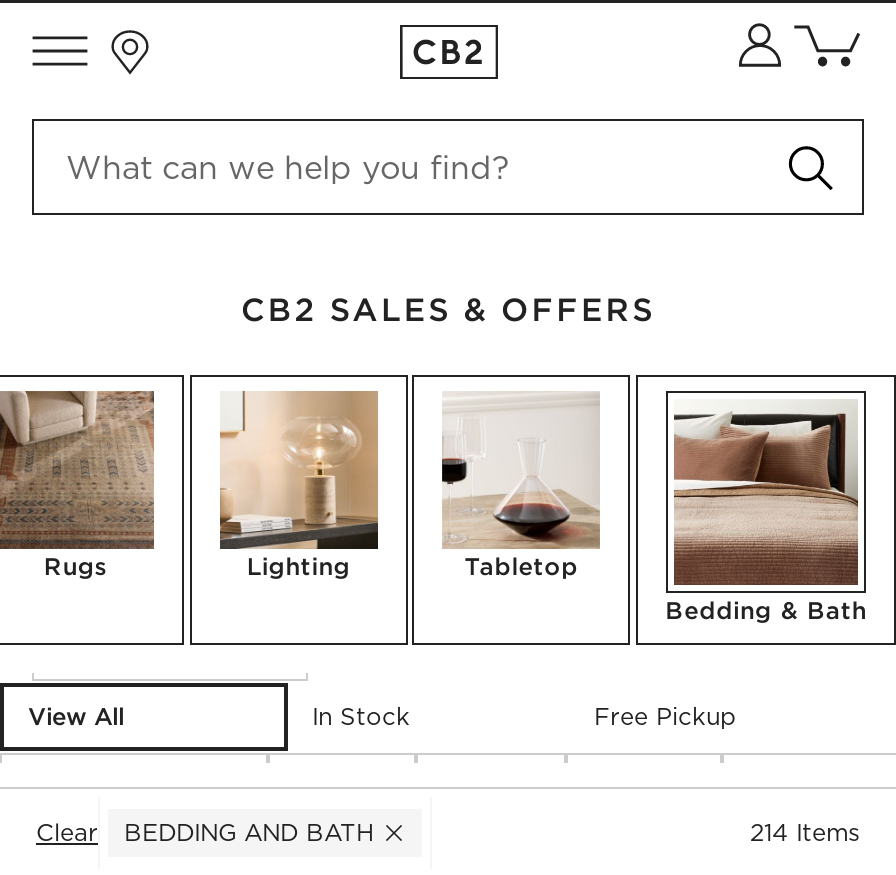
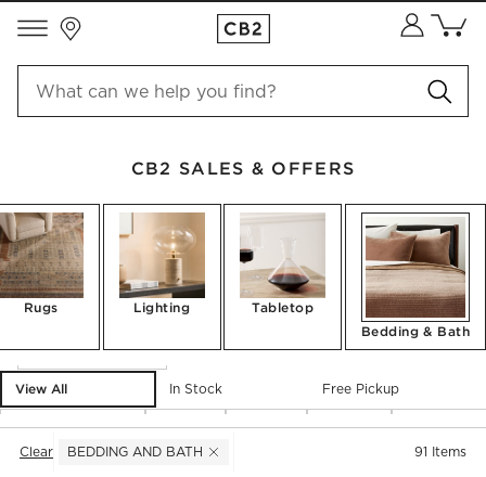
- 214 Items
+ 91 Items
